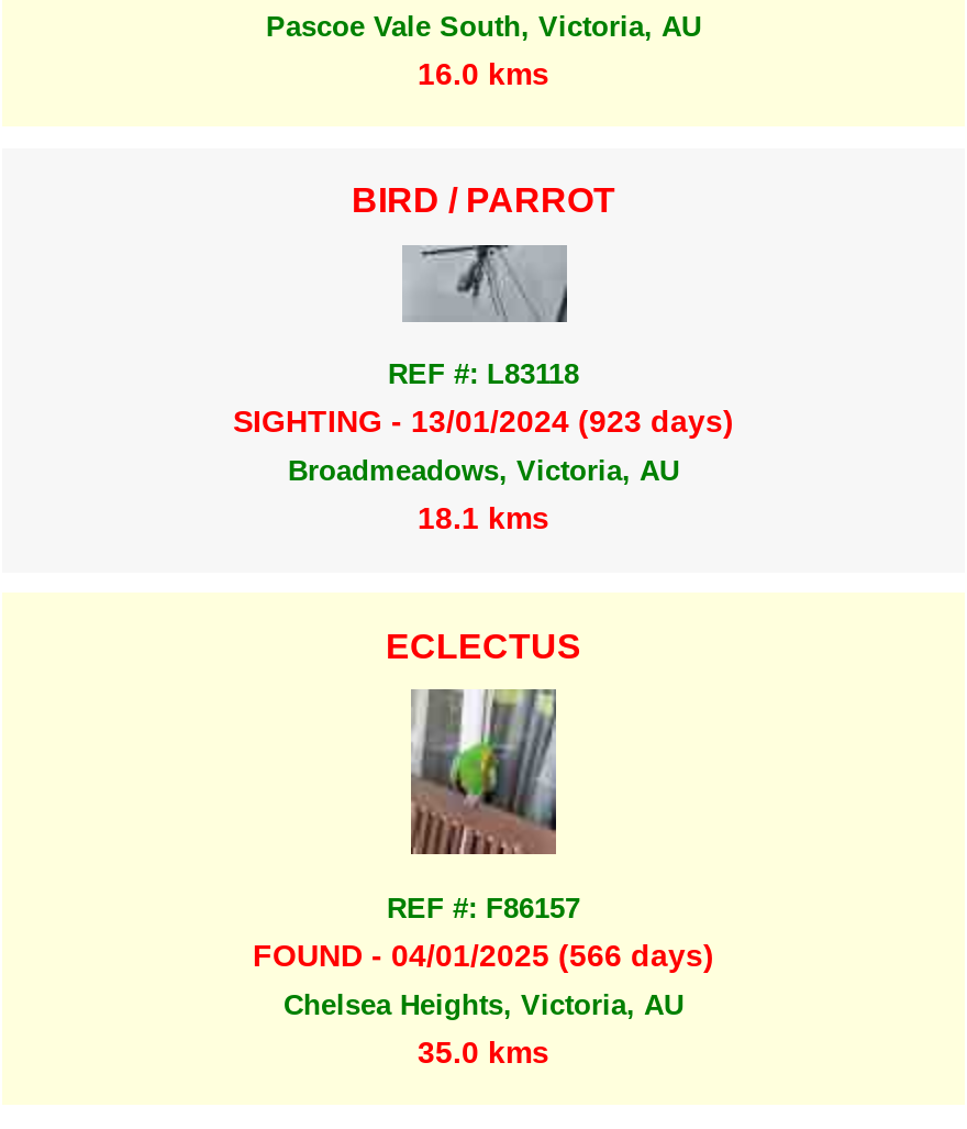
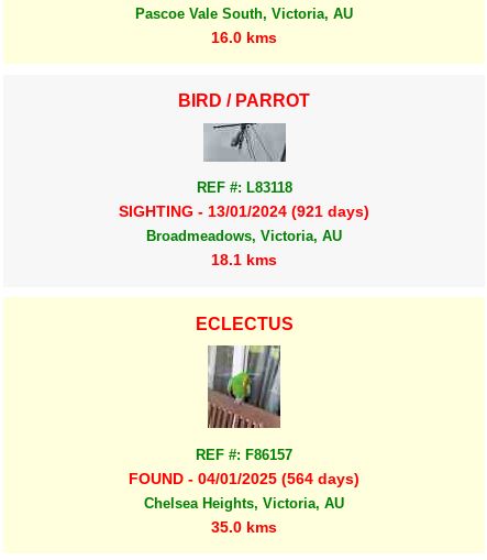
- SIGHTING - 13/01/2024 (923 days)
+ SIGHTING - 13/01/2024 (921 days)

- FOUND - 04/01/2025 (566 days)
+ FOUND - 04/01/2025 (564 days)
